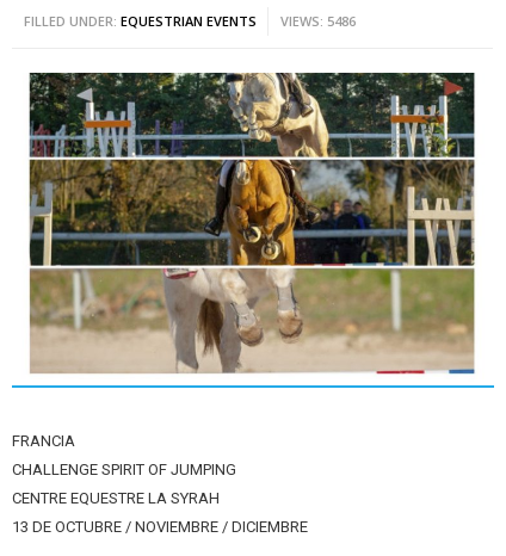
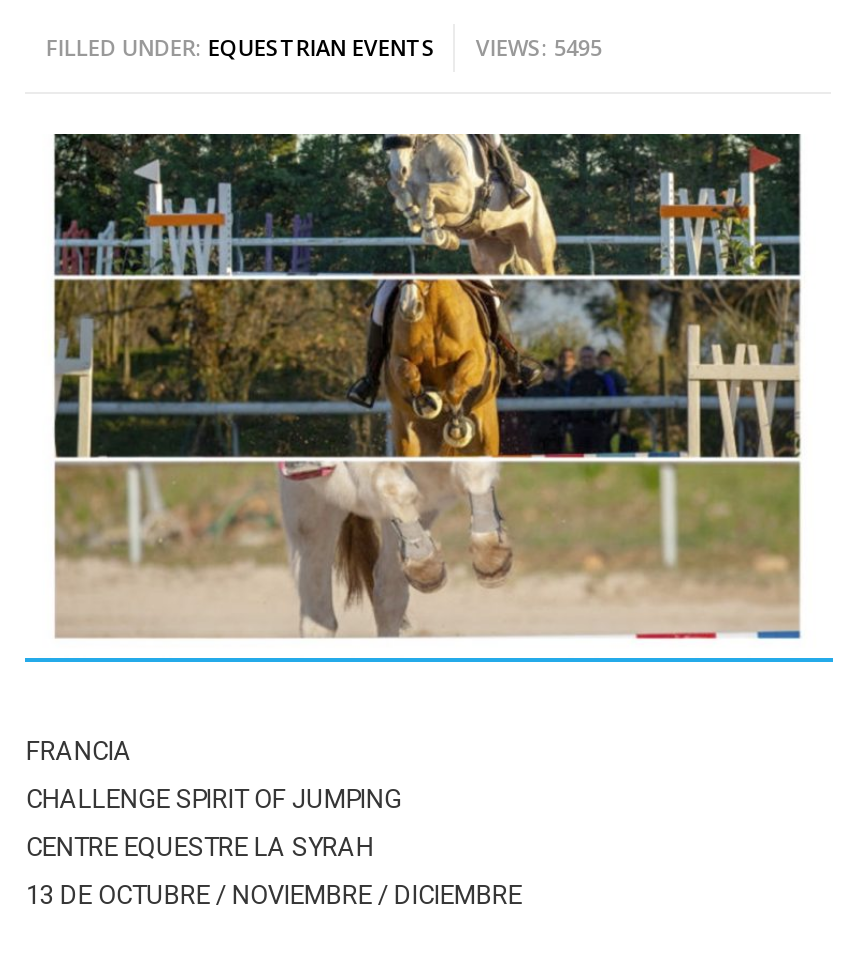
- FILLED UNDER: EQUESTRIAN EVENTS VIEWS: 5486
+ FILLED UNDER: EQUESTRIAN EVENTS VIEWS: 5495
